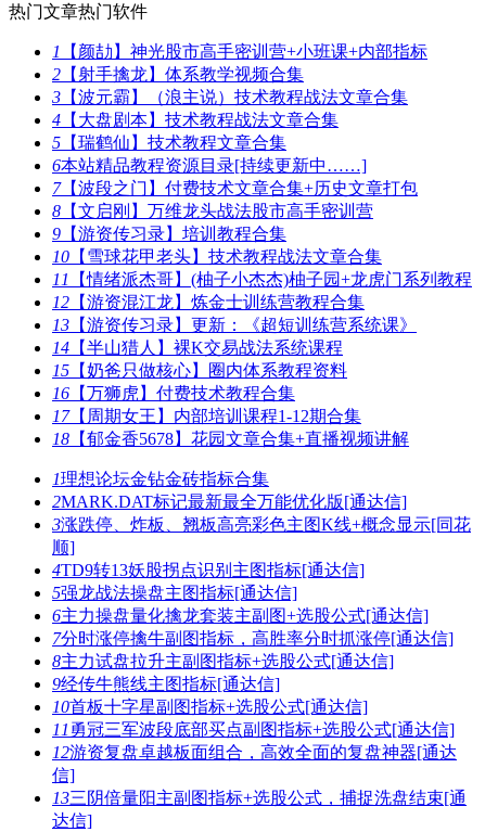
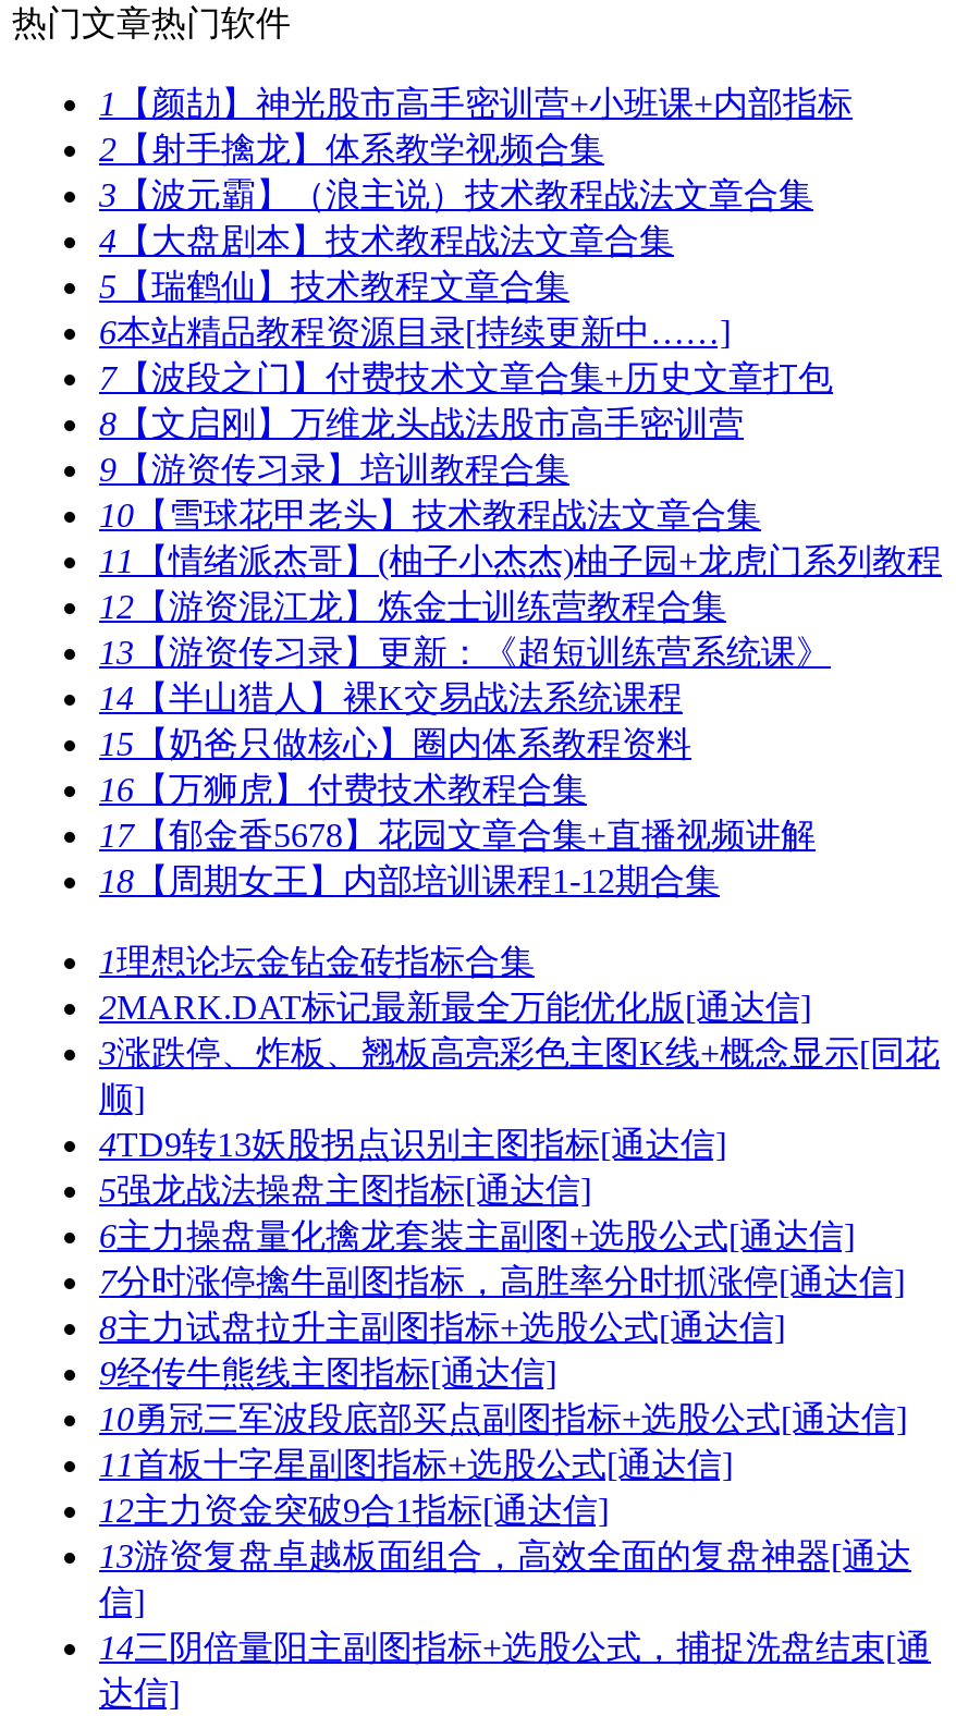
- 17【周期女王】内部培训课程1-12期合集
- 18【郁金香5678】花园文章合集+直播视频讲解
+ 17【郁金香5678】花园文章合集+直播视频讲解
+ 18【周期女王】内部培训课程1-12期合集

- 10首板十字星副图指标+选股公式[通达信]
- 11勇冠三军波段底部买点副图指标+选股公式[通达信]
- 12游资复盘卓越板面组合，高效全面的复盘神器[通达
+ 10勇冠三军波段底部买点副图指标+选股公式[通达信]
+ 11首板十字星副图指标+选股公式[通达信]
+ 12主力资金突破9合1指标[通达信]
+ 13游资复盘卓越板面组合，高效全面的复盘神器[通达

- 13三阴倍量阳主副图指标+选股公式，捕捉洗盘结束[通
+ 14三阴倍量阳主副图指标+选股公式，捕捉洗盘结束[通
